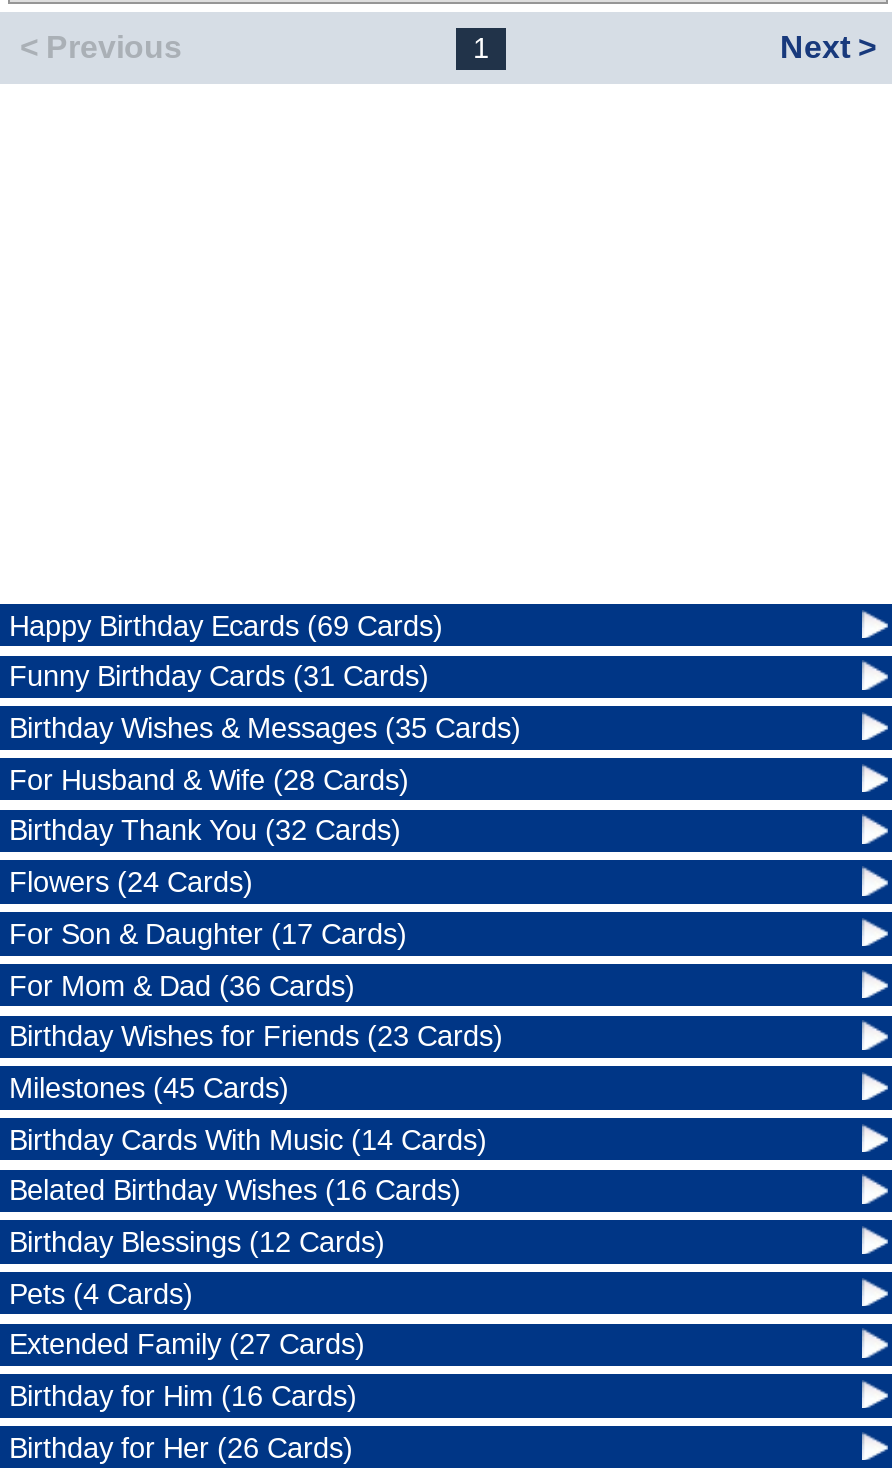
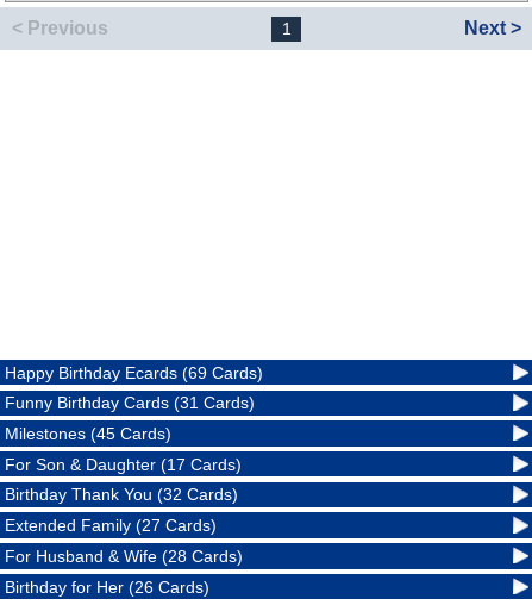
- Birthday Wishes & Messages (35 Cards)
- Flowers (24 Cards)
- For Mom & Dad (36 Cards)
- Birthday Wishes for Friends (23 Cards)

moved down: For Husband & Wife (28 Cards)

moved down: For Son & Daughter (17 Cards) | Birthday Thank You (32 Cards)

- Birthday Cards With Music (14 Cards)
- Belated Birthday Wishes (16 Cards)
- Birthday Blessings (12 Cards)
- Pets (4 Cards)

- Birthday for Him (16 Cards)
